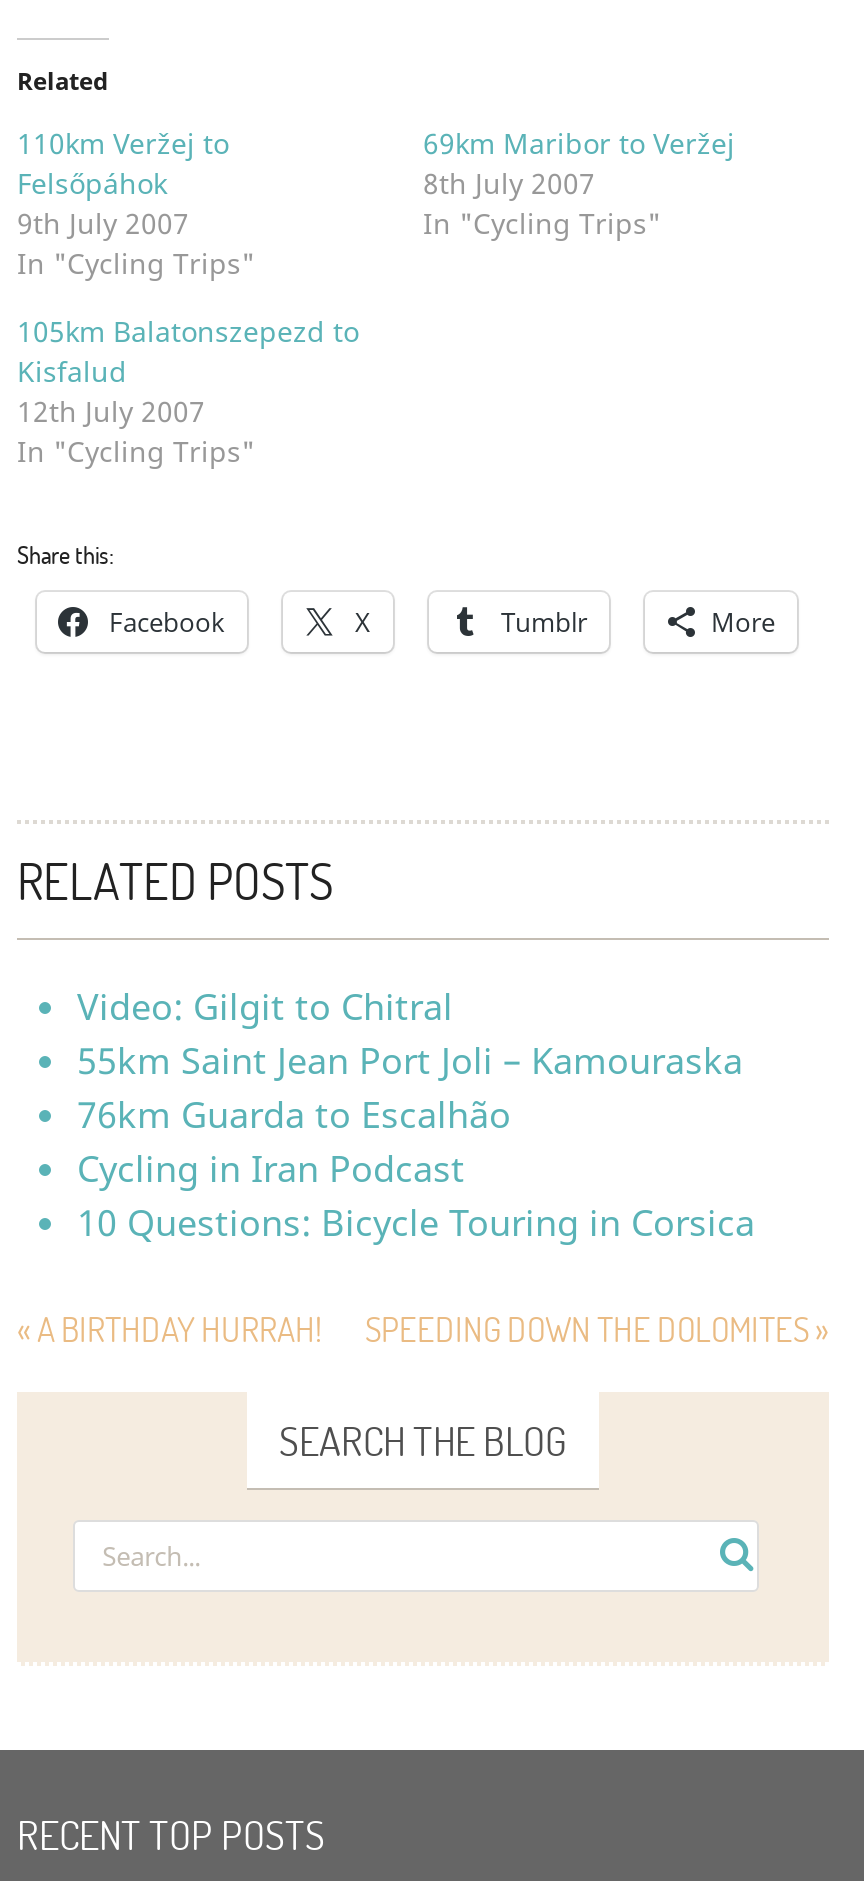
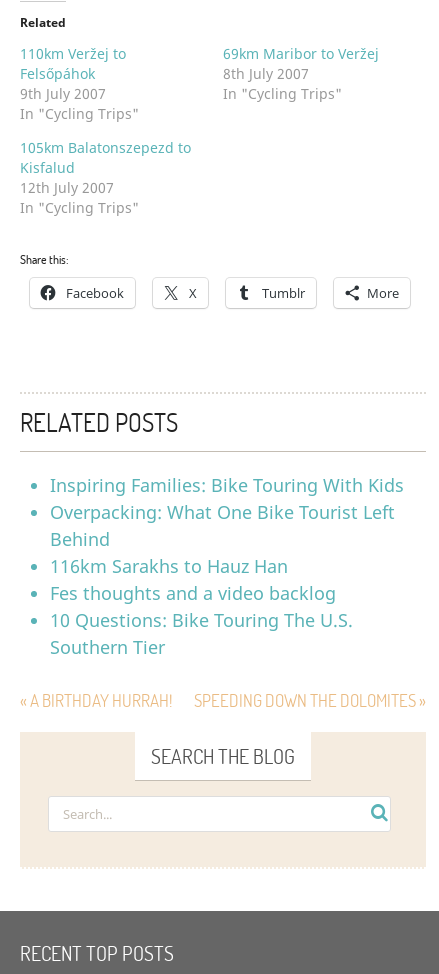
- Video: Gilgit to Chitral
- 55km Saint Jean Port Joli – Kamouraska
- 76km Guarda to Escalhão
- Cycling in Iran Podcast
- 10 Questions: Bicycle Touring in Corsica
+ Inspiring Families: Bike Touring With Kids
+ Overpacking: What One Bike Tourist Left
+ Behind
+ 116km Sarakhs to Hauz Han
+ Fes thoughts and a video backlog
+ 10 Questions: Bike Touring The U.S.
+ Southern Tier
